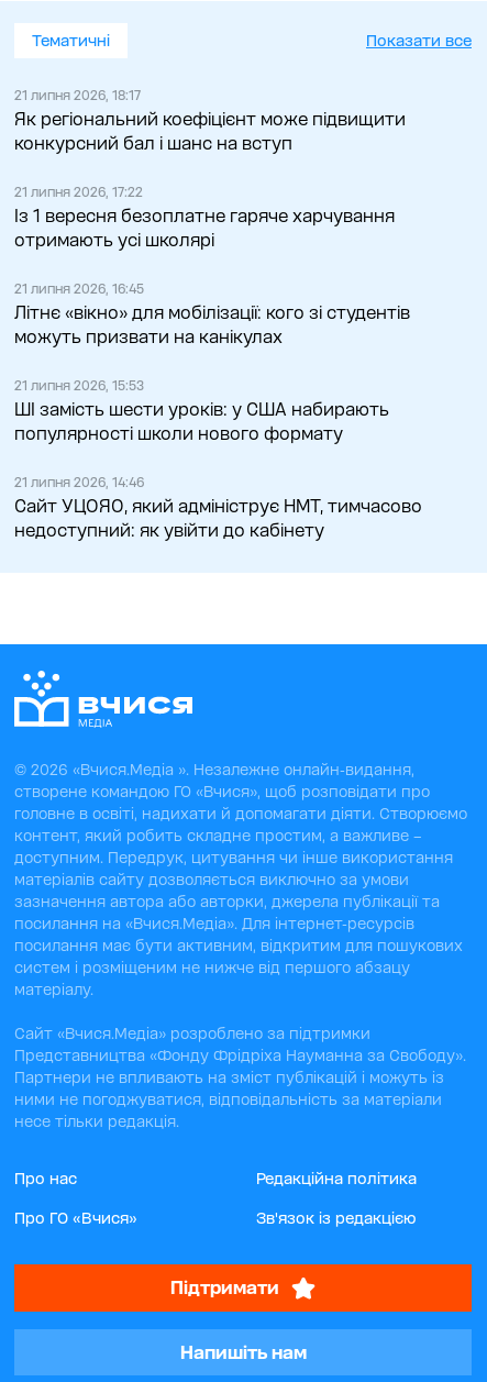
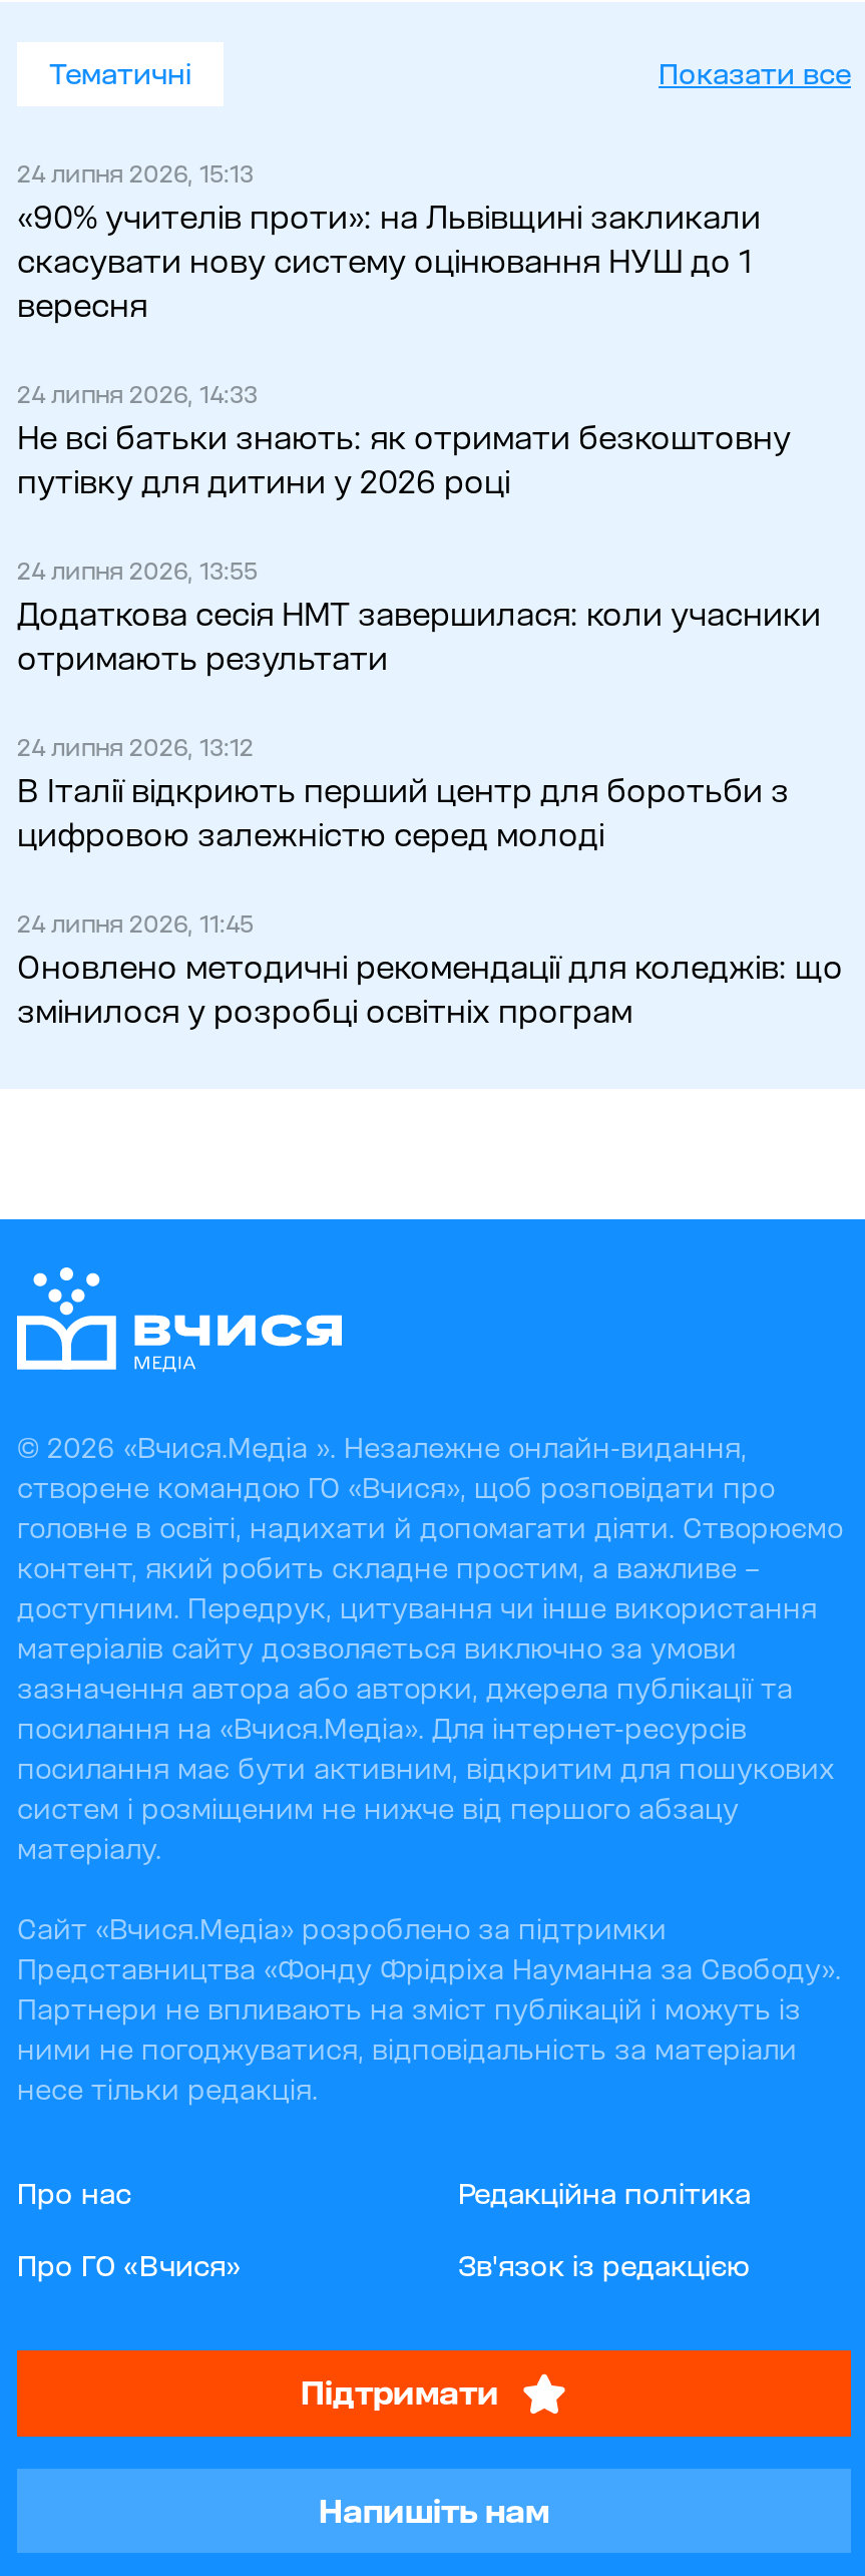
- 21 липня 2026, 18:17
- Як регіональний коефіцієнт може підвищити
- конкурсний бал і шанс на вступ
+ 24 липня 2026, 15:13
+ «90% учителів проти»: на Львівщині закликали
+ скасувати нову систему оцінювання НУШ до 1
+ вересня

- 21 липня 2026, 17:22
- Із 1 вересня безоплатне гаряче харчування
- отримають усі школярі
+ 24 липня 2026, 14:33
+ Не всі батьки знають: як отримати безкоштовну
+ путівку для дитини у 2026 році

- 21 липня 2026, 16:45
- Літнє «вікно» для мобілізації: кого зі студентів
- можуть призвати на канікулах
+ 24 липня 2026, 13:55
+ Додаткова сесія НМТ завершилася: коли учасники
+ отримають результати

- 21 липня 2026, 15:53
- ШІ замість шести уроків: у США набирають
- популярності школи нового формату
+ 24 липня 2026, 13:12
+ В Італії відкриють перший центр для боротьби з
+ цифровою залежністю серед молоді

- 21 липня 2026, 14:46
- Сайт УЦОЯО, який адмініструє НМТ, тимчасово
- недоступний: як увійти до кабінету
+ 24 липня 2026, 11:45
+ Оновлено методичні рекомендації для коледжів: що
+ змінилося у розробці освітніх програм
